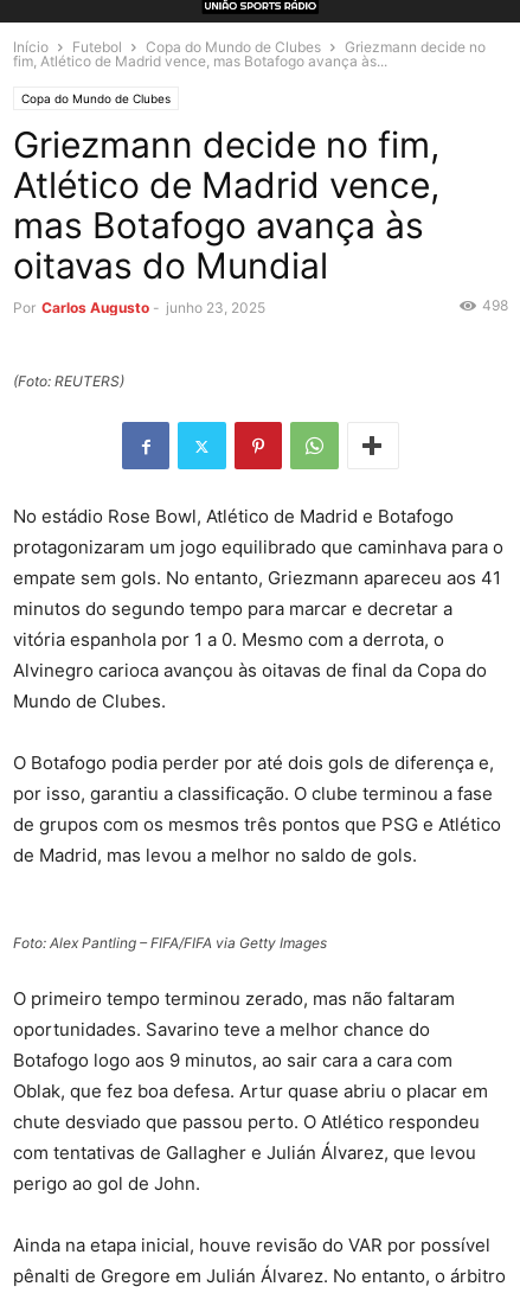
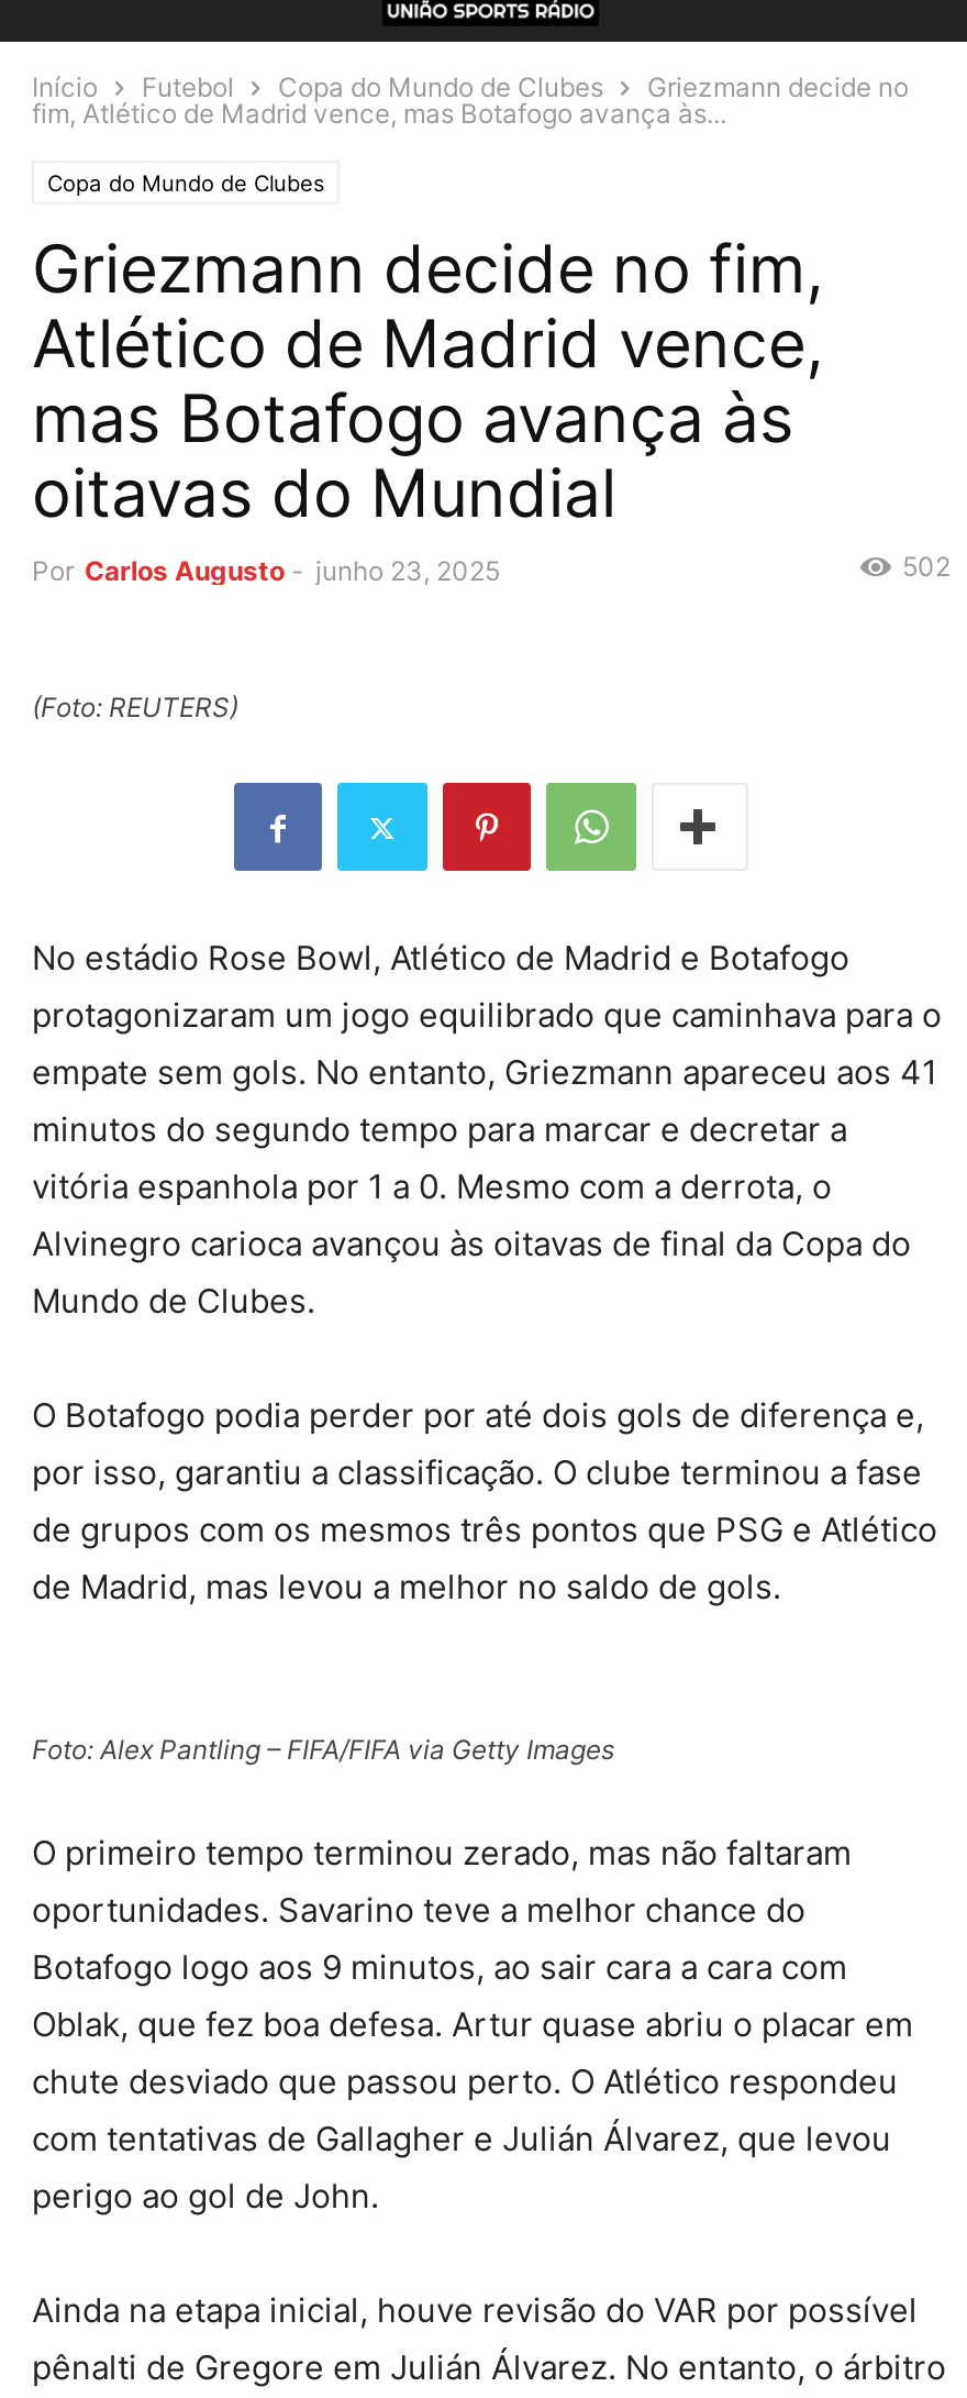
- 498
+ 502
